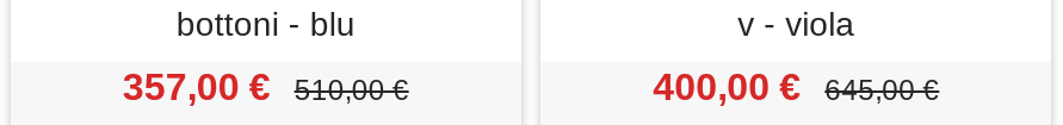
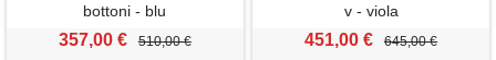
- 400,00 € 645,00 €
+ 451,00 € 645,00 €
